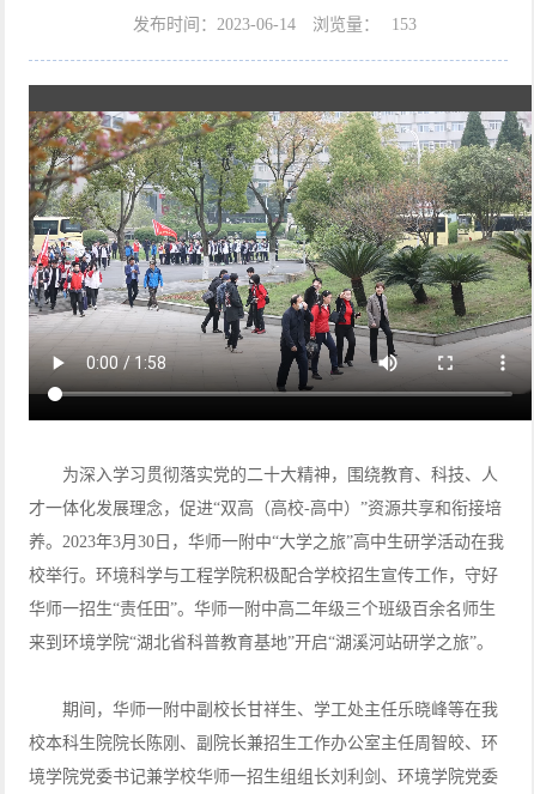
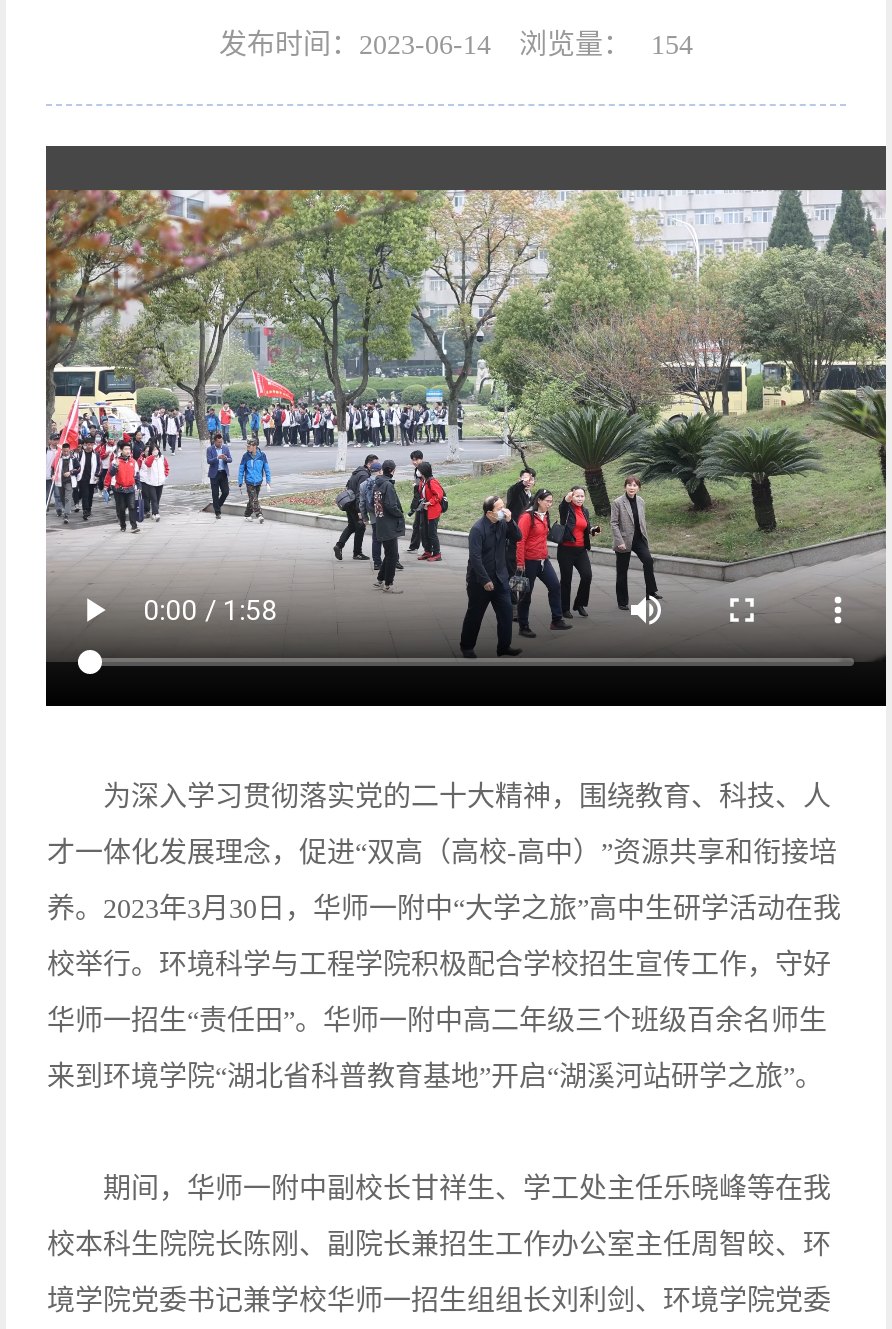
- 发布时间：2023-06-14 浏览量： 153
+ 发布时间：2023-06-14 浏览量： 154
